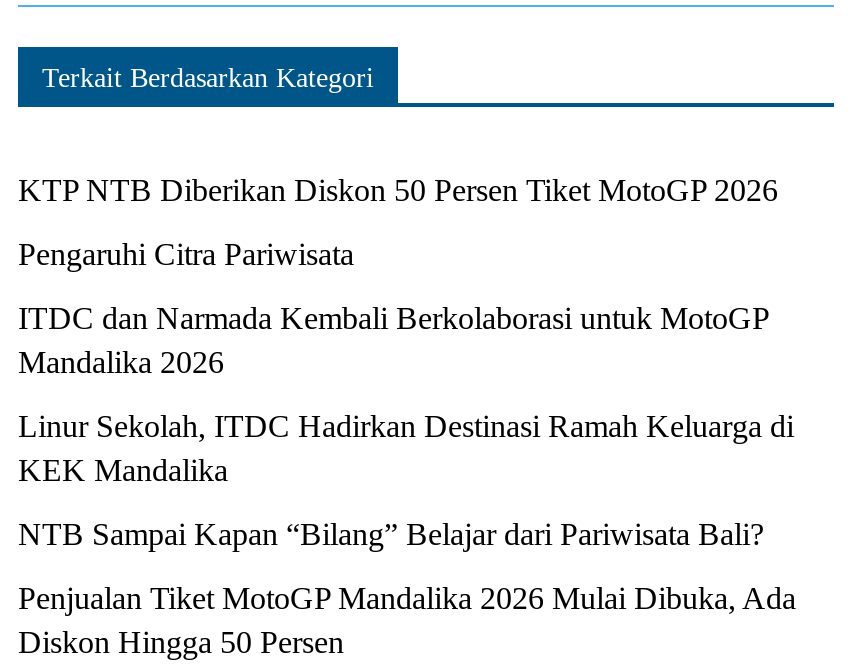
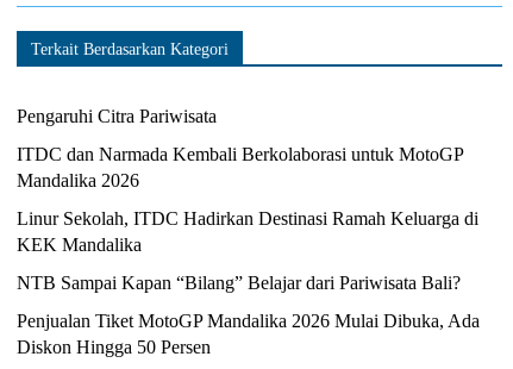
- KTP NTB Diberikan Diskon 50 Persen Tiket MotoGP 2026
